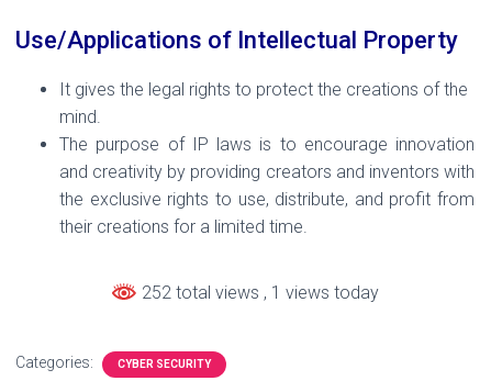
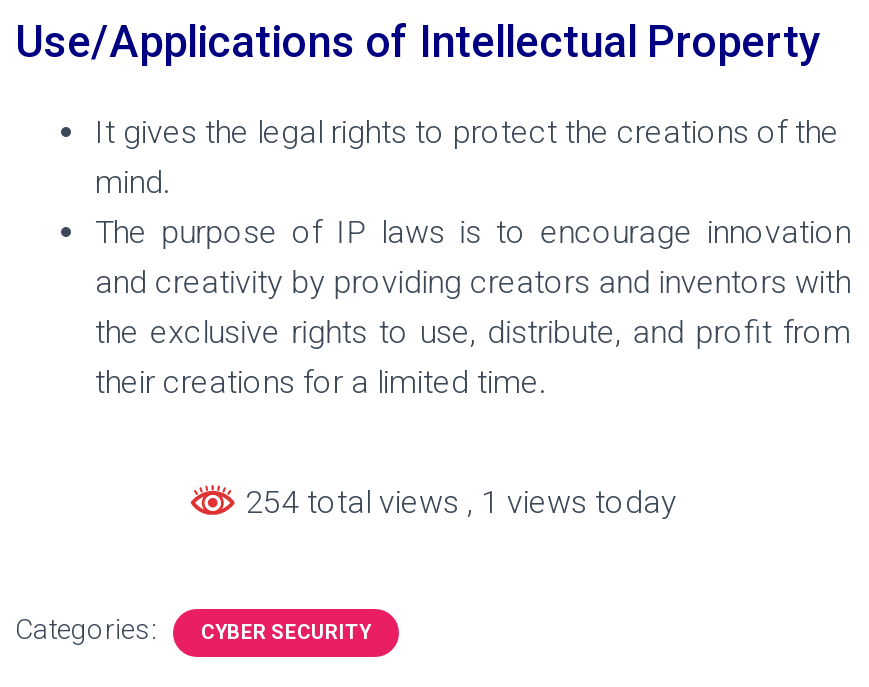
- 252 total views, 1 views today
+ 254 total views, 1 views today
